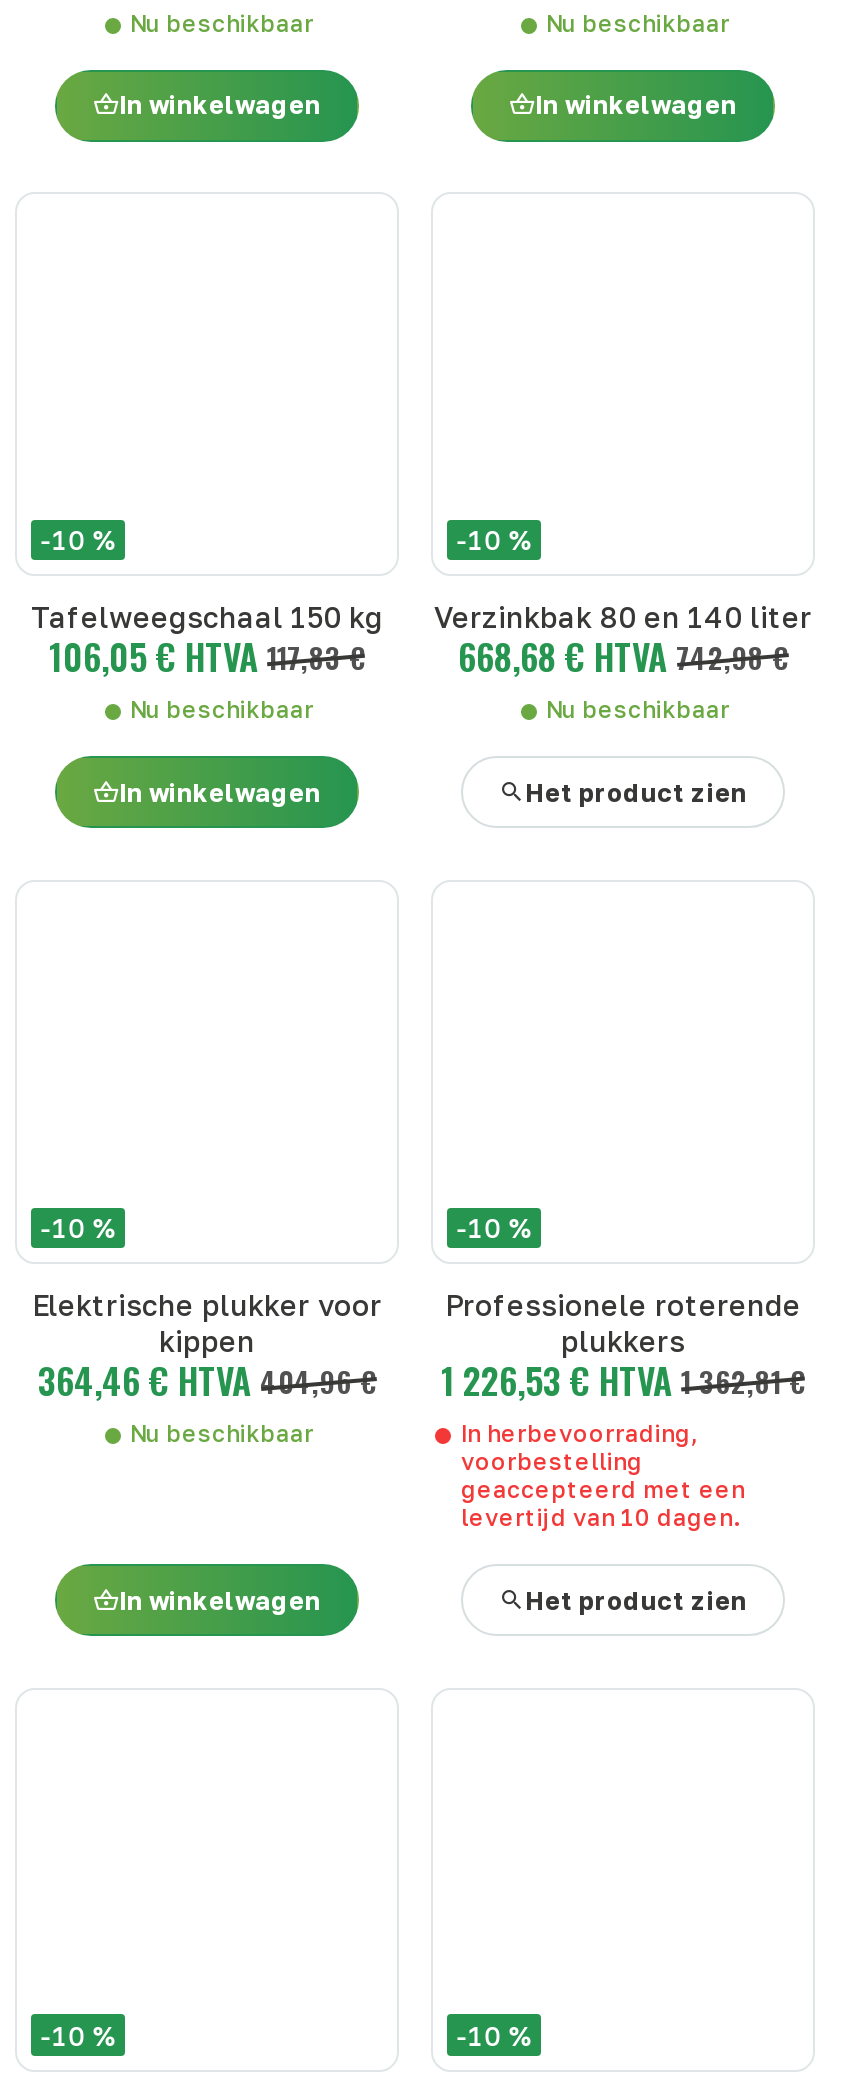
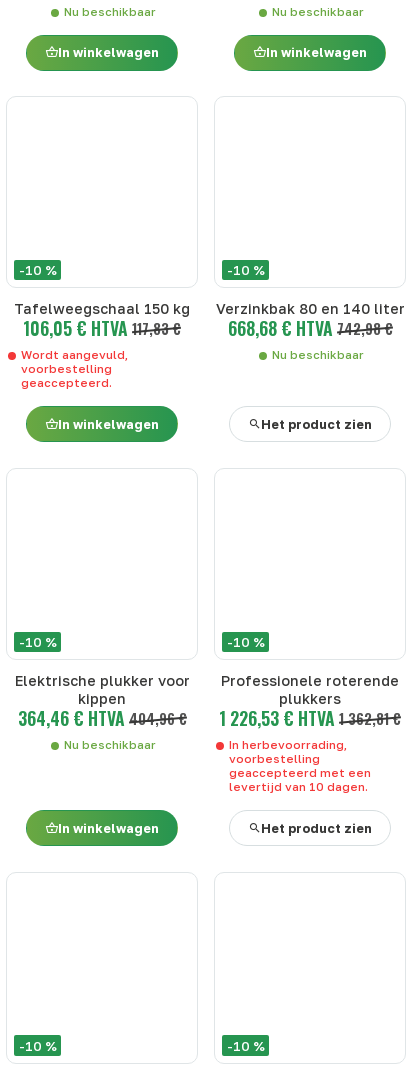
- Nu beschikbaar
+ Wordt aangevuld,
+ voorbestelling
+ geaccepteerd.
